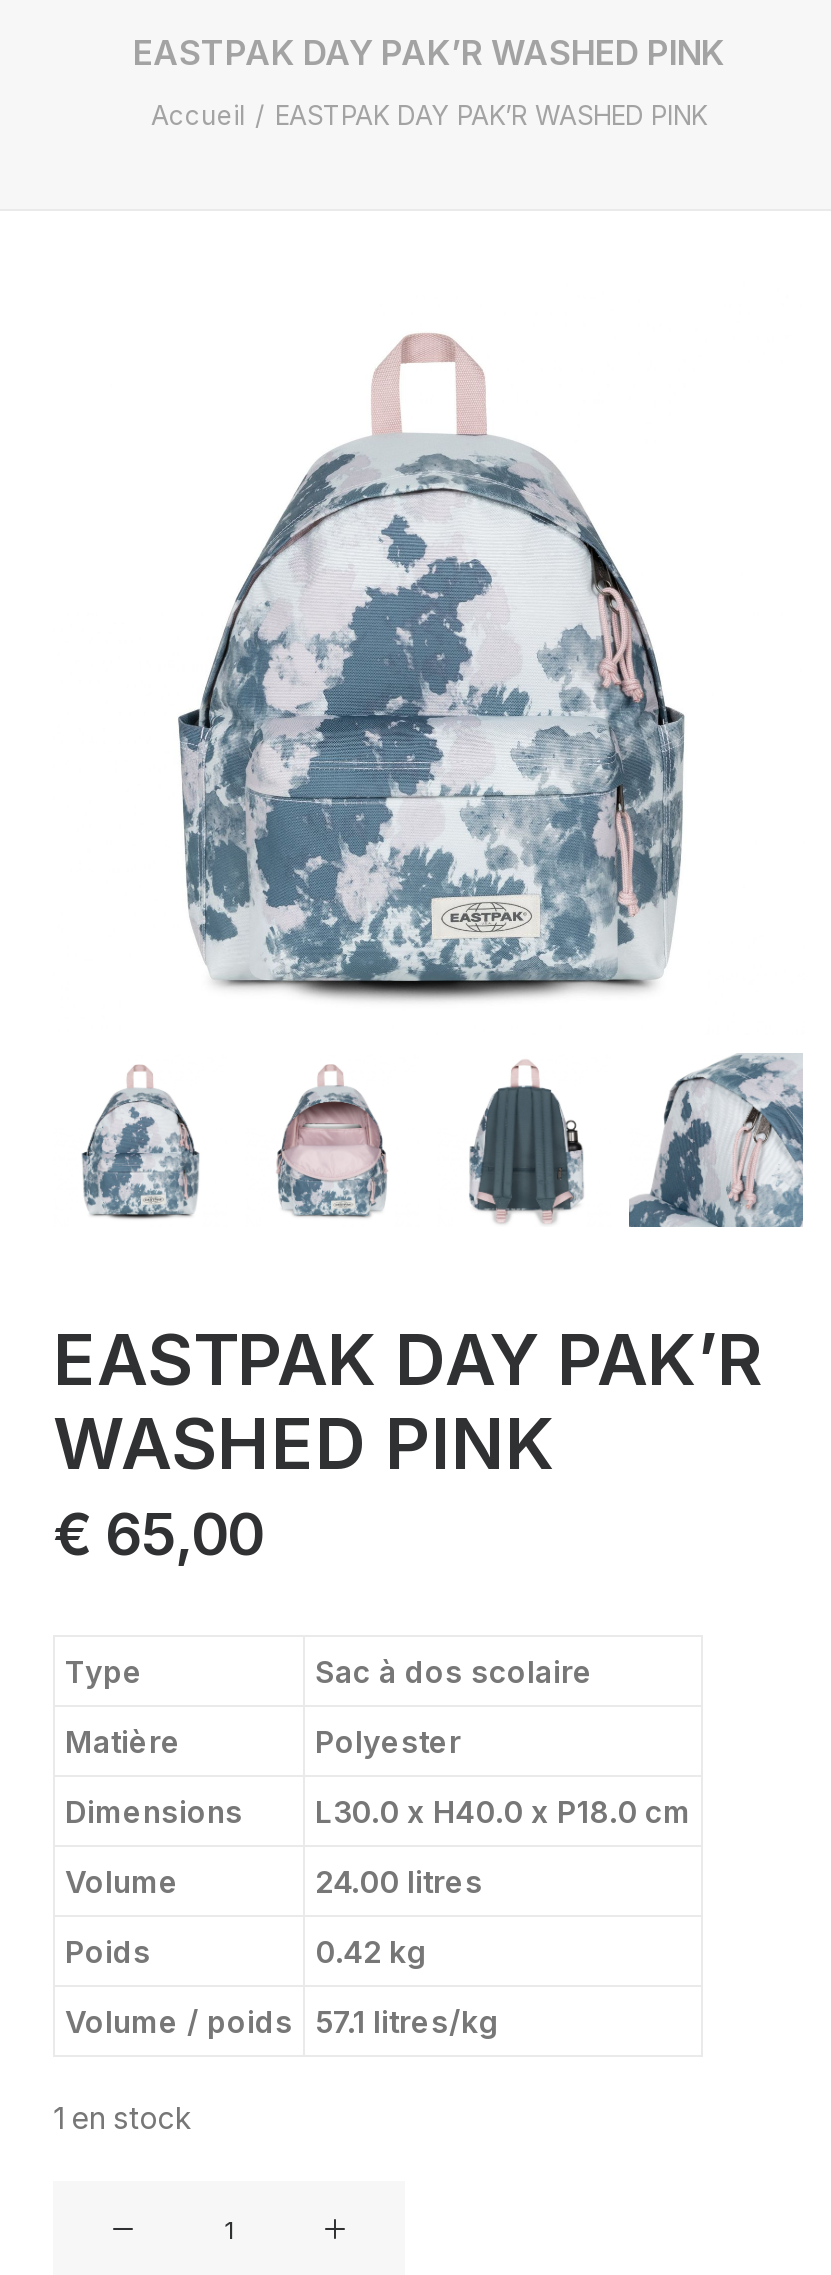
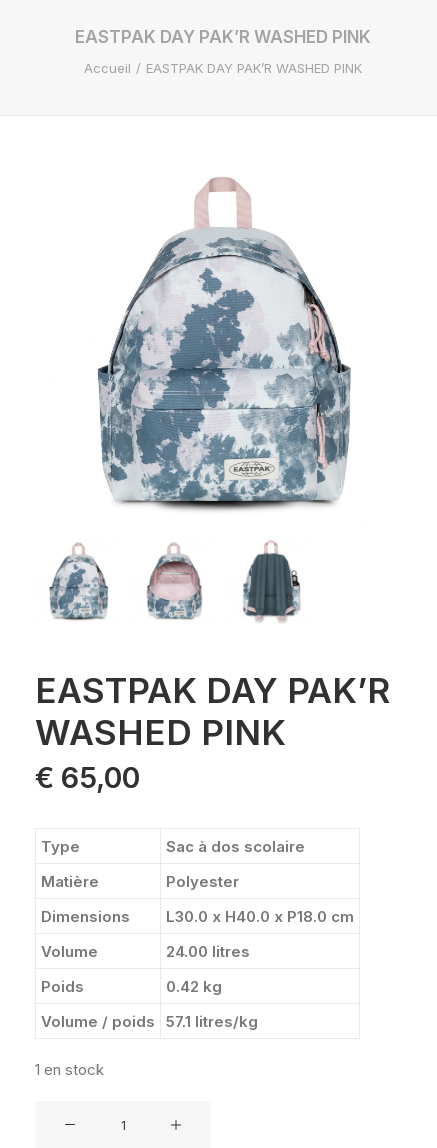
- [image]
